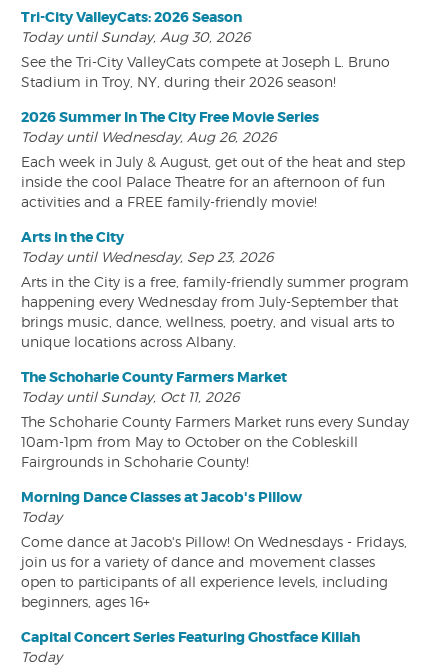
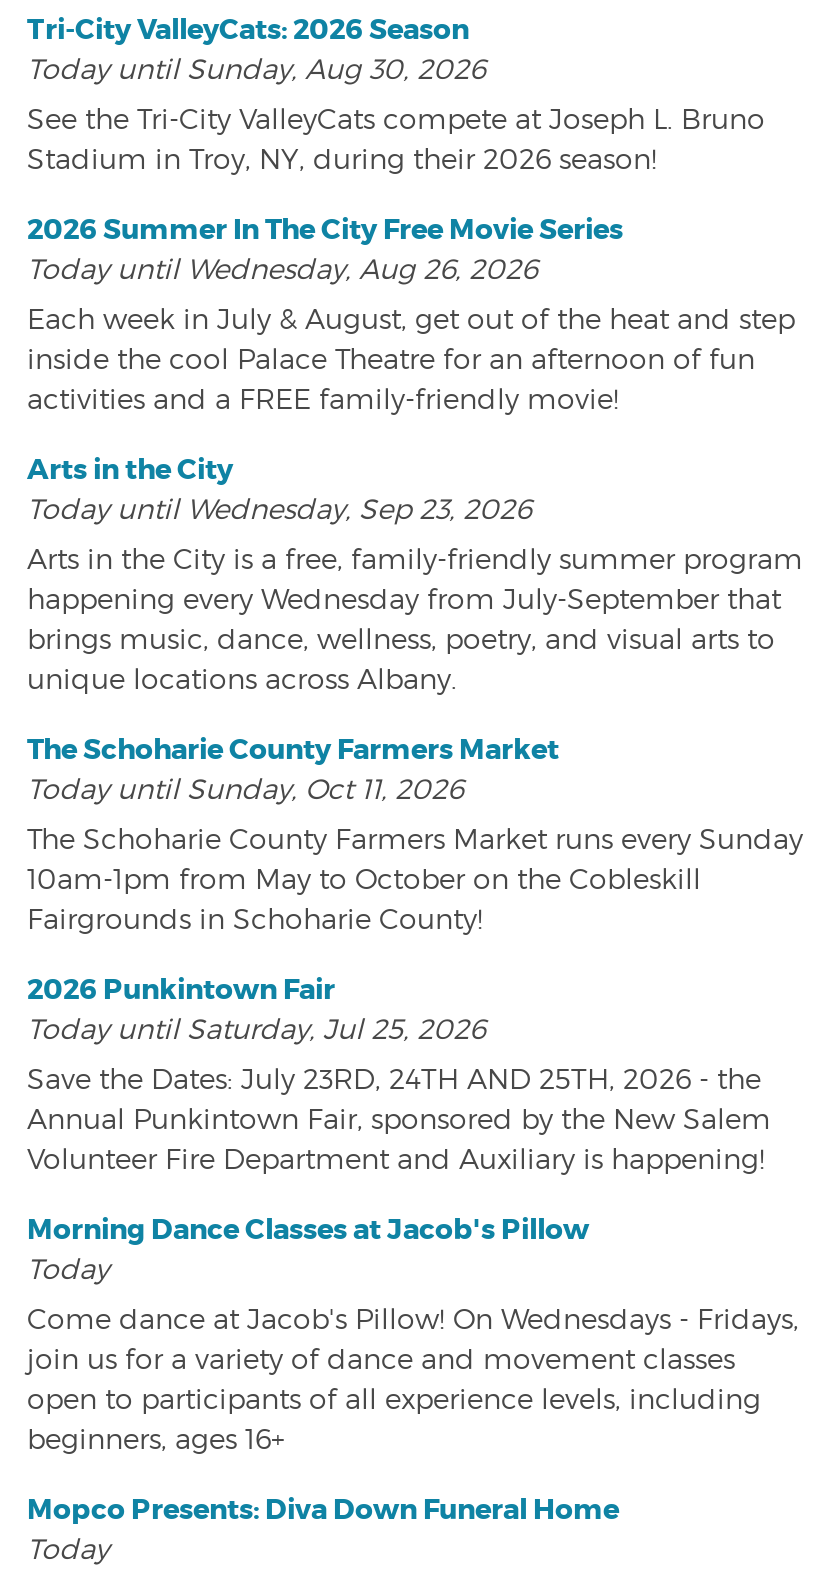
+ 2026 Punkintown Fair
+ Today until Saturday, Jul 25, 2026
+ Save the Dates: July 23RD, 24TH AND 25TH, 2026 - the
+ Annual Punkintown Fair, sponsored by the New Salem
+ Volunteer Fire Department and Auxiliary is happening!

- Capital Concert Series Featuring Ghostface Killah
+ Mopco Presents: Diva Down Funeral Home
